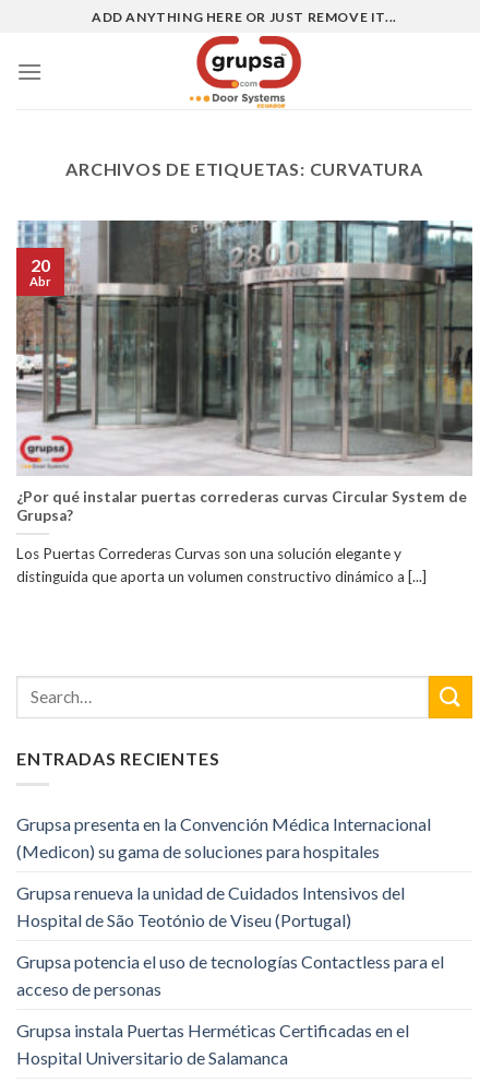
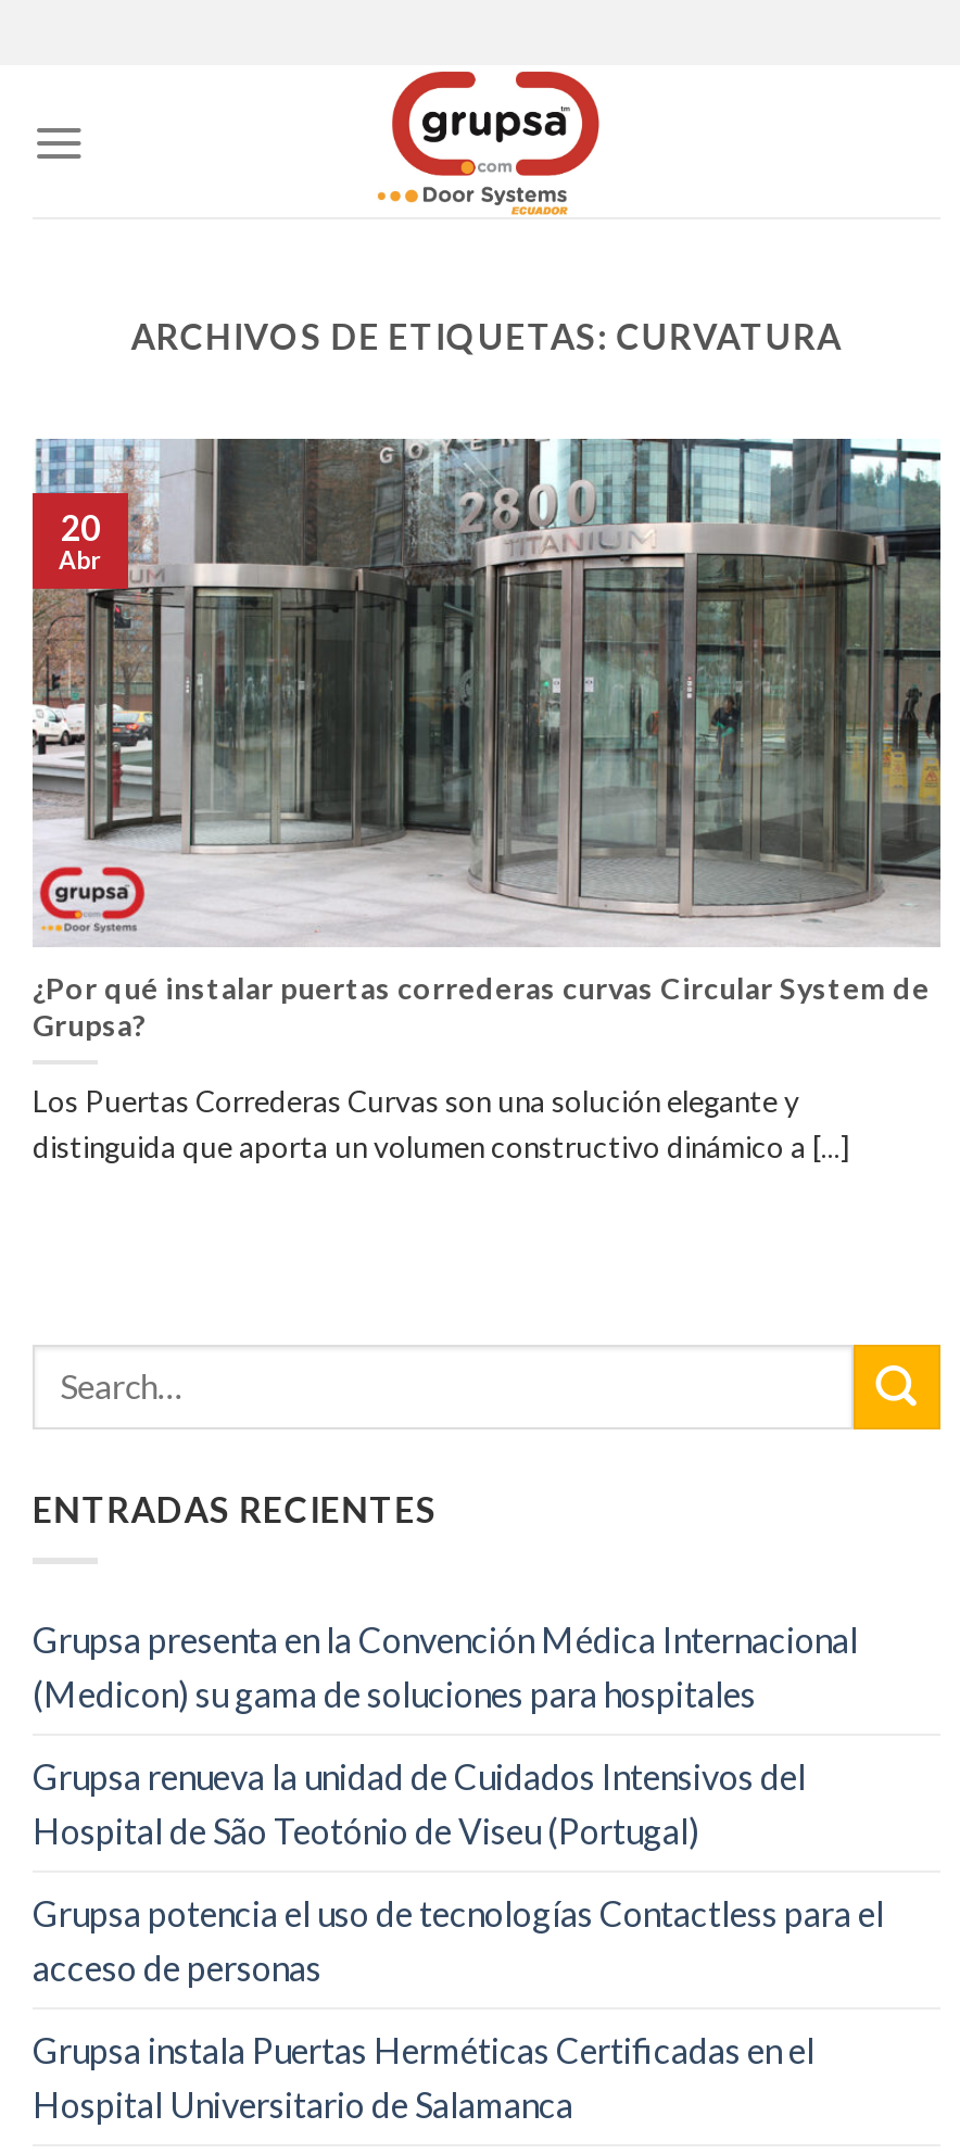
- ADD ANYTHING HERE OR JUST REMOVE IT...
